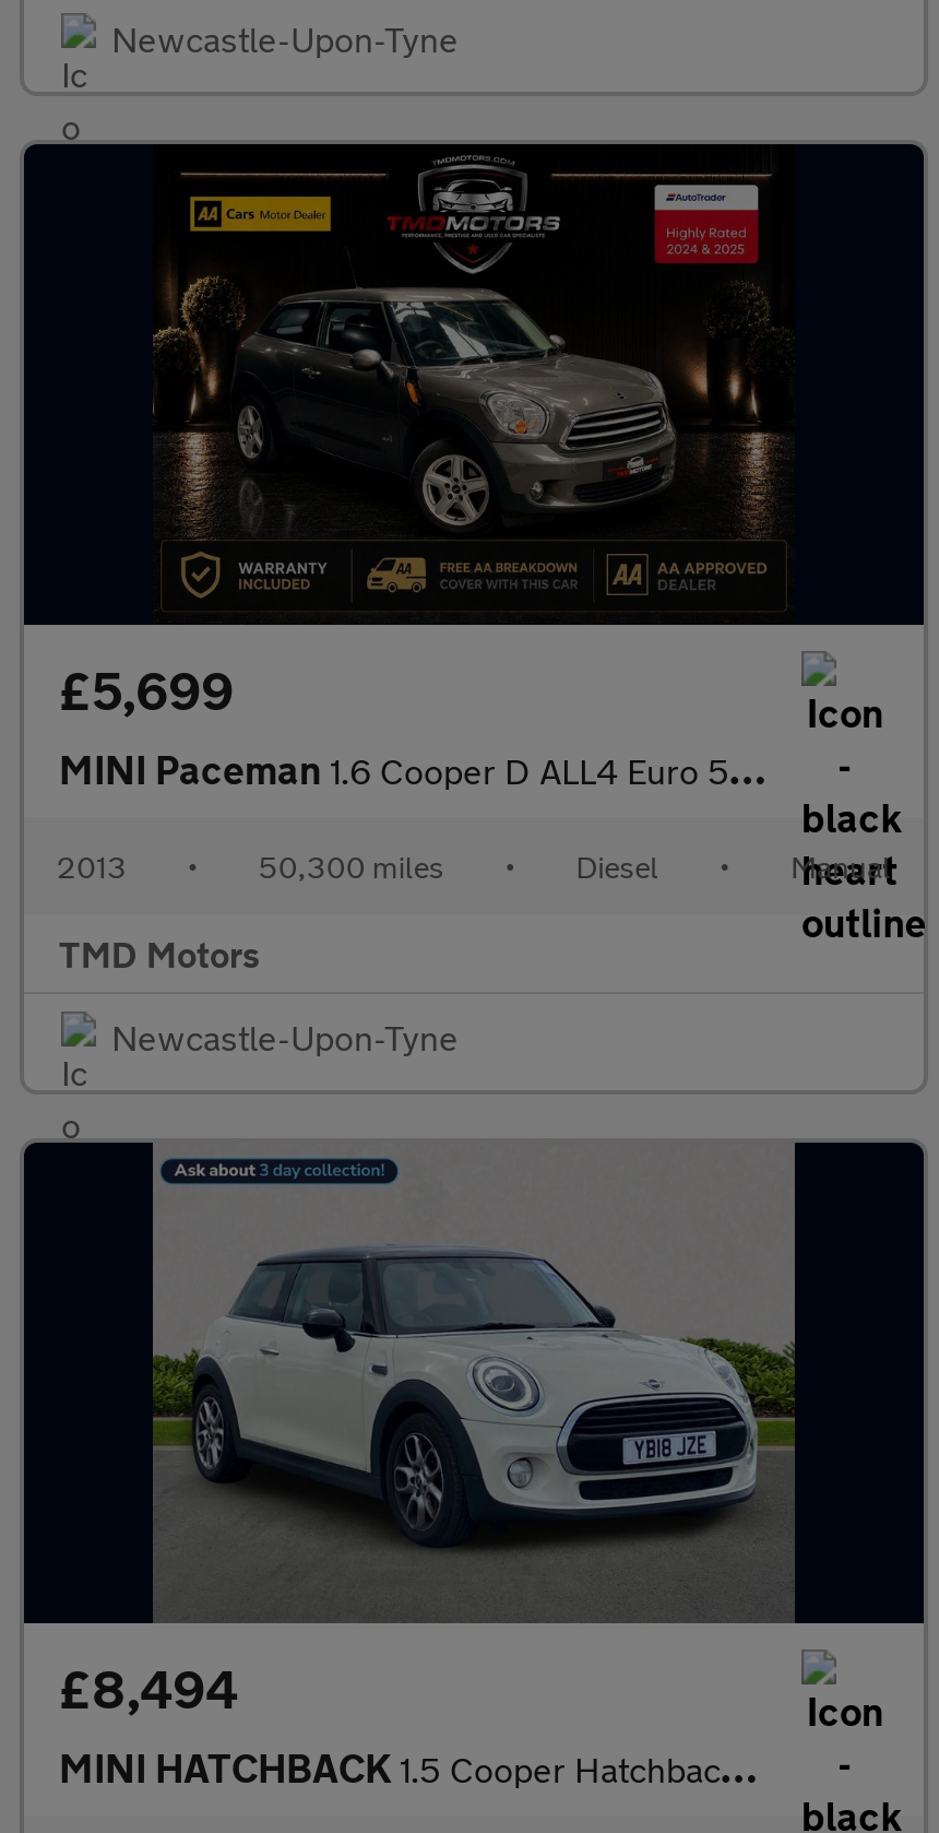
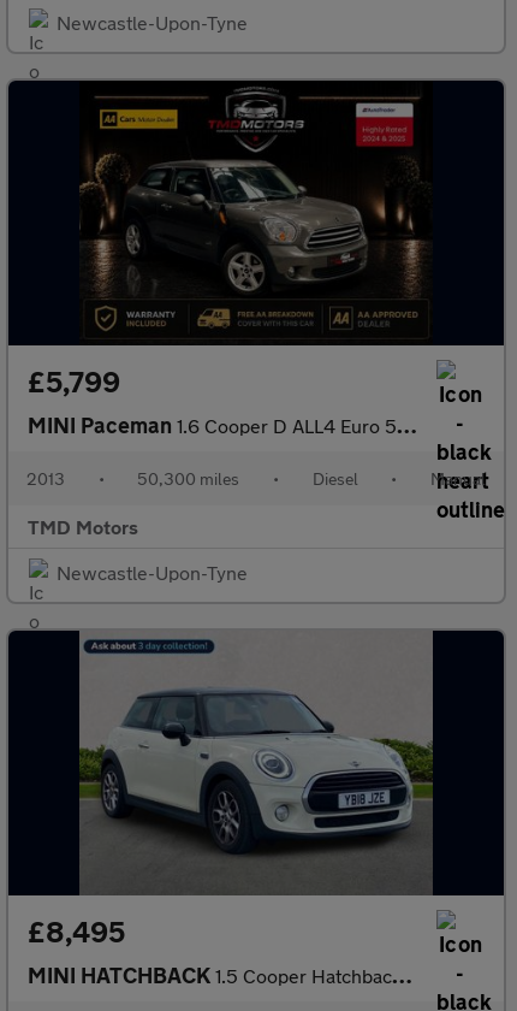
- £5,699
+ £5,799

- £8,494
+ £8,495
